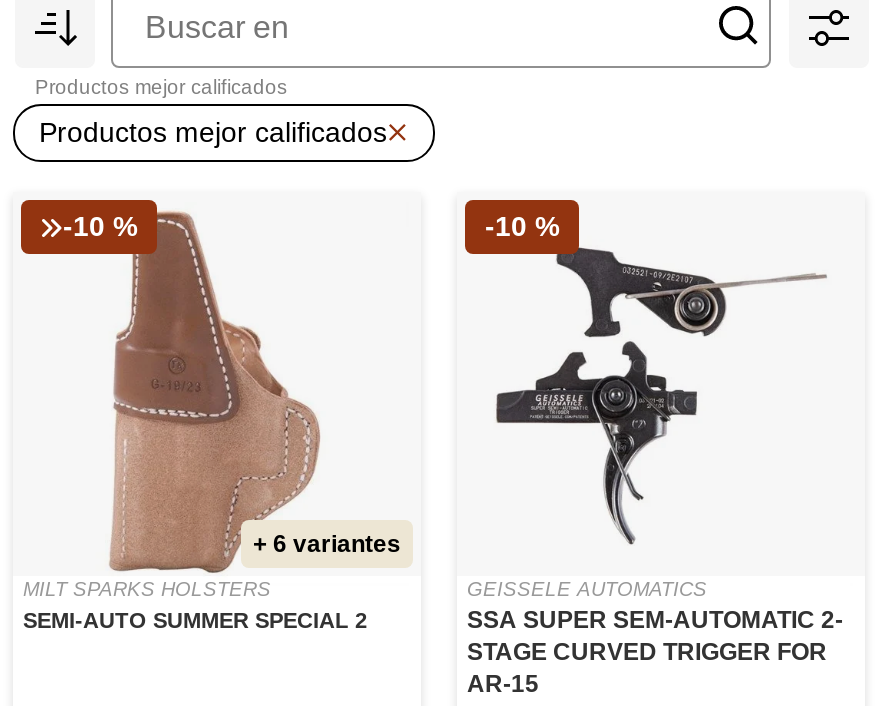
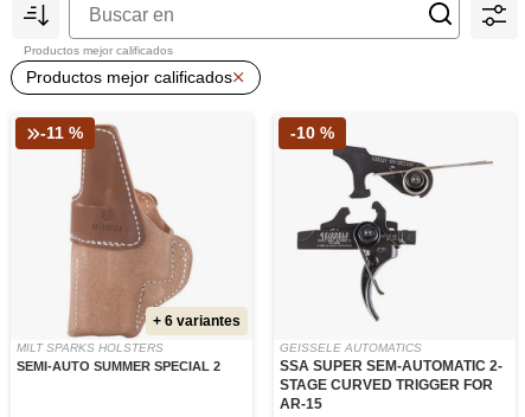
- -10 %
+ -11 %
